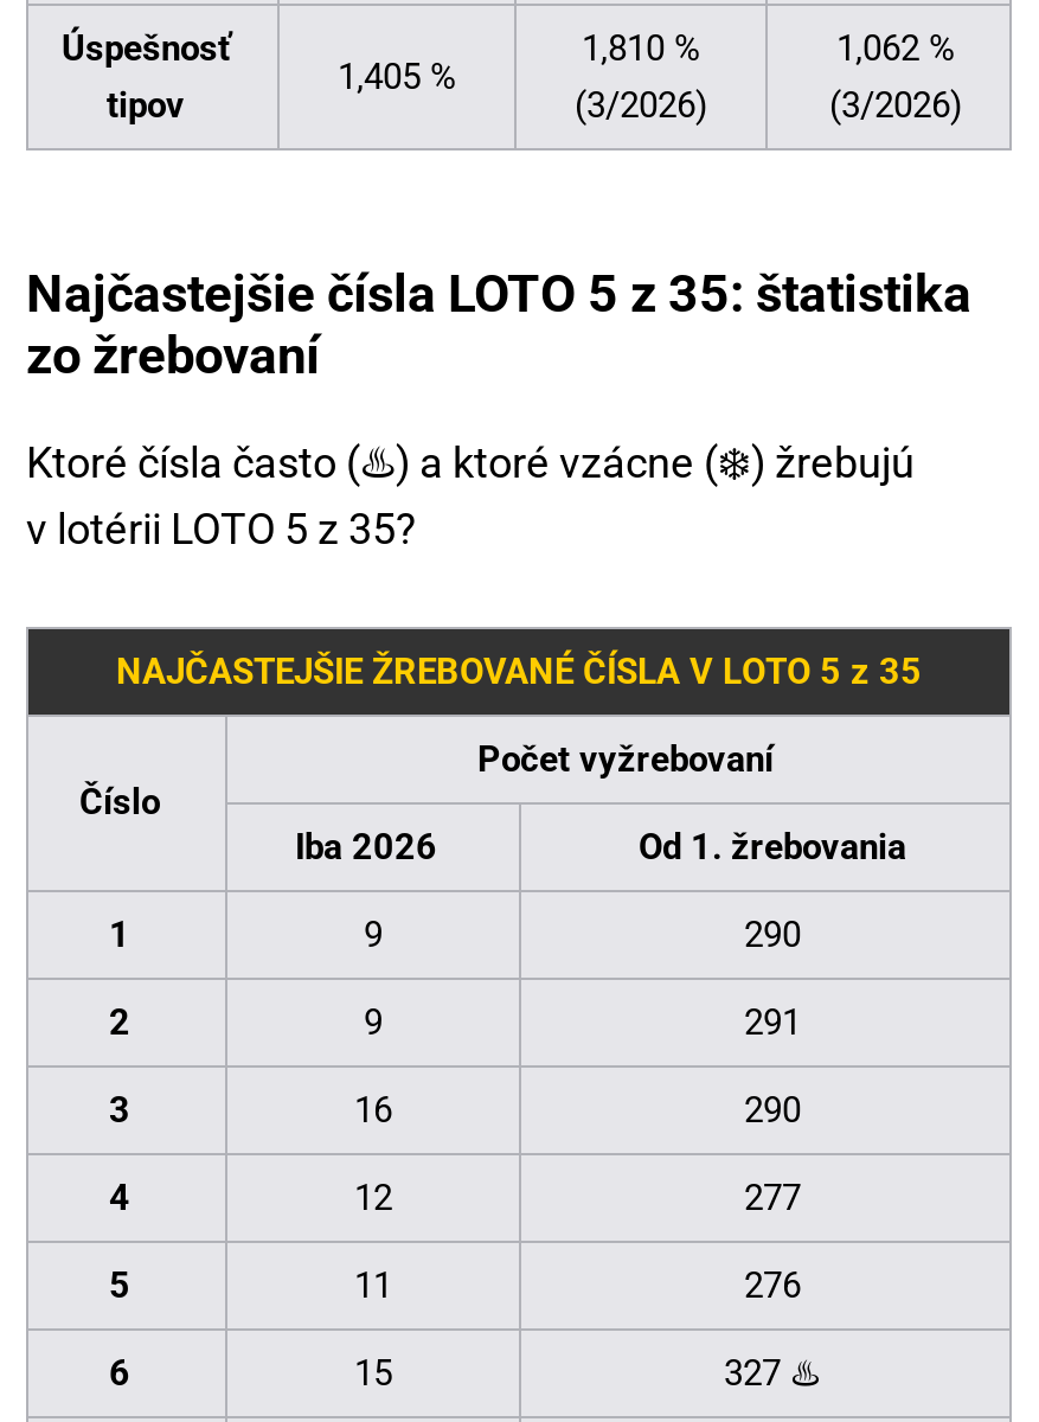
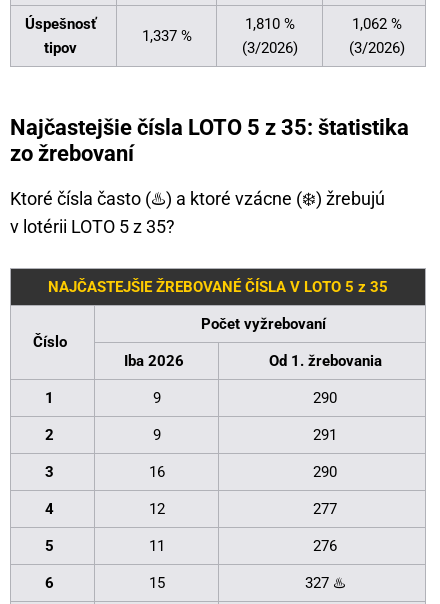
- 1,405 %
+ 1,337 %
